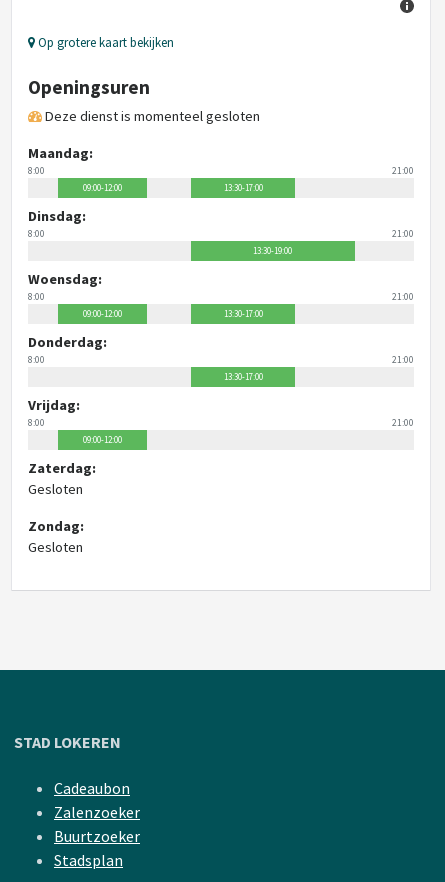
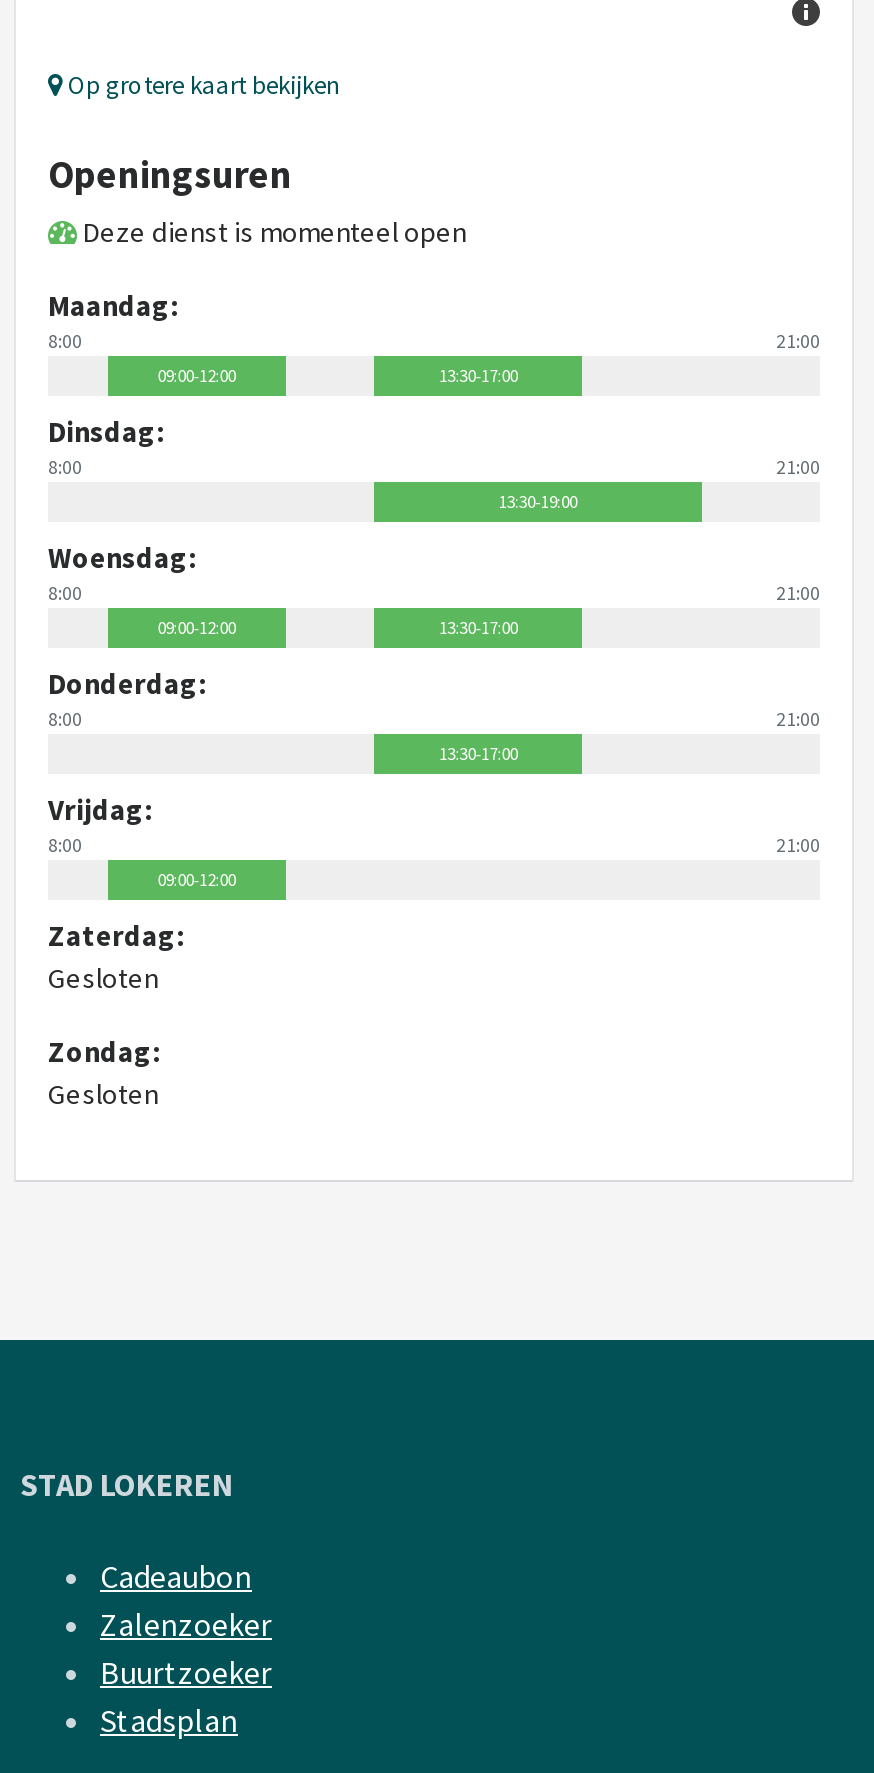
- Deze dienst is momenteel gesloten
+ Deze dienst is momenteel open
